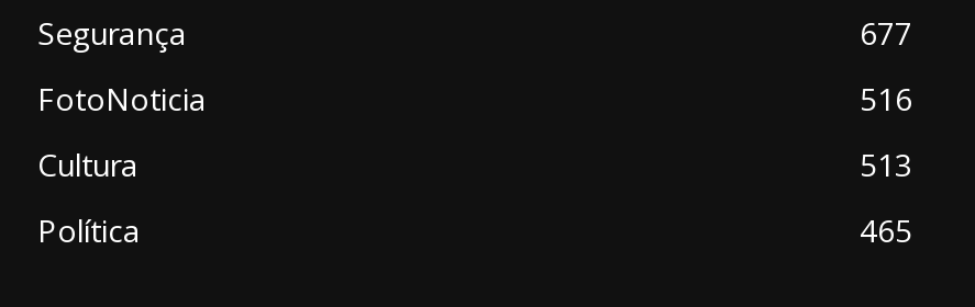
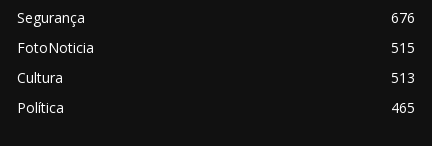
- 677
+ 676

- 516
+ 515
